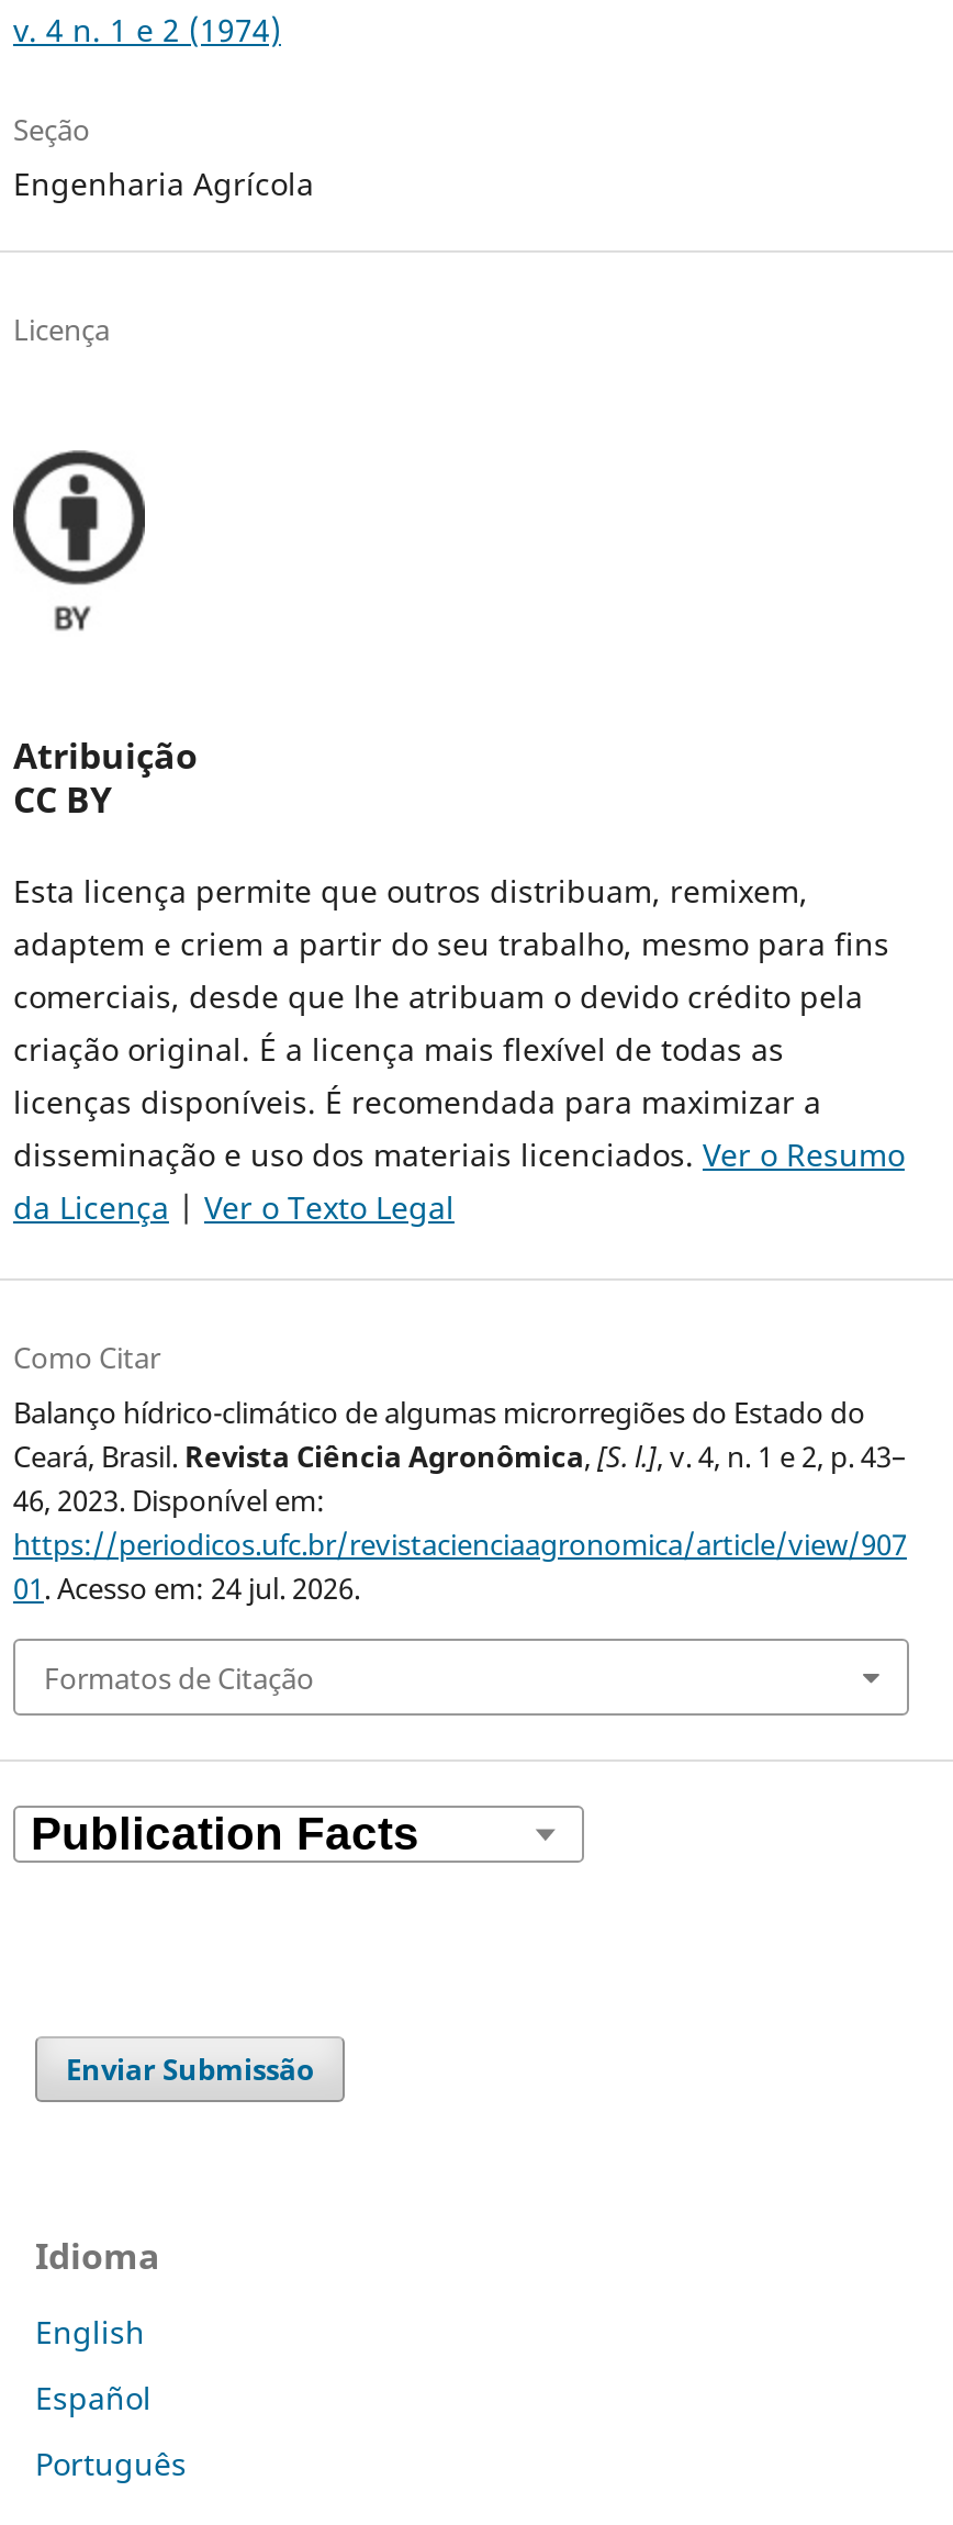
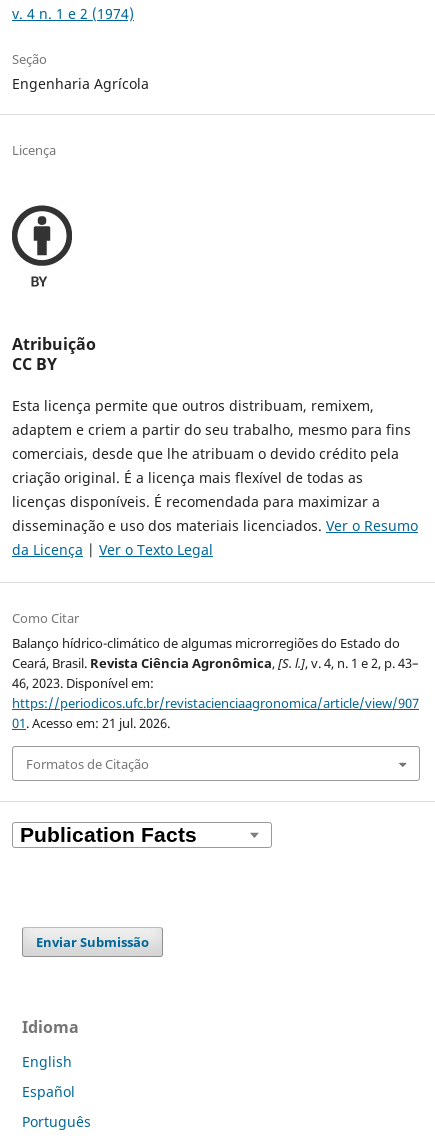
- 01. Acesso em: 24 jul. 2026.
+ 01. Acesso em: 21 jul. 2026.
